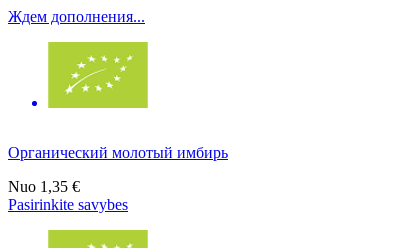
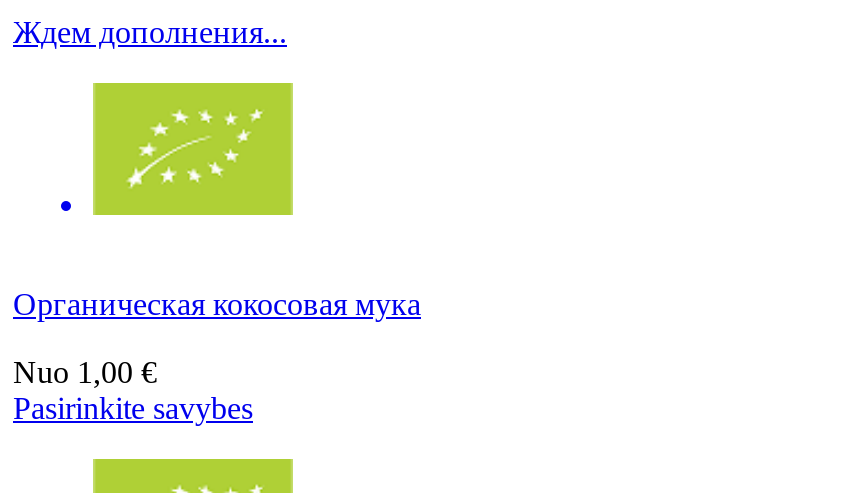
- Органический молотый имбирь
+ Органическая кокосовая мука

- Nuo 1,35 €
+ Nuo 1,00 €
